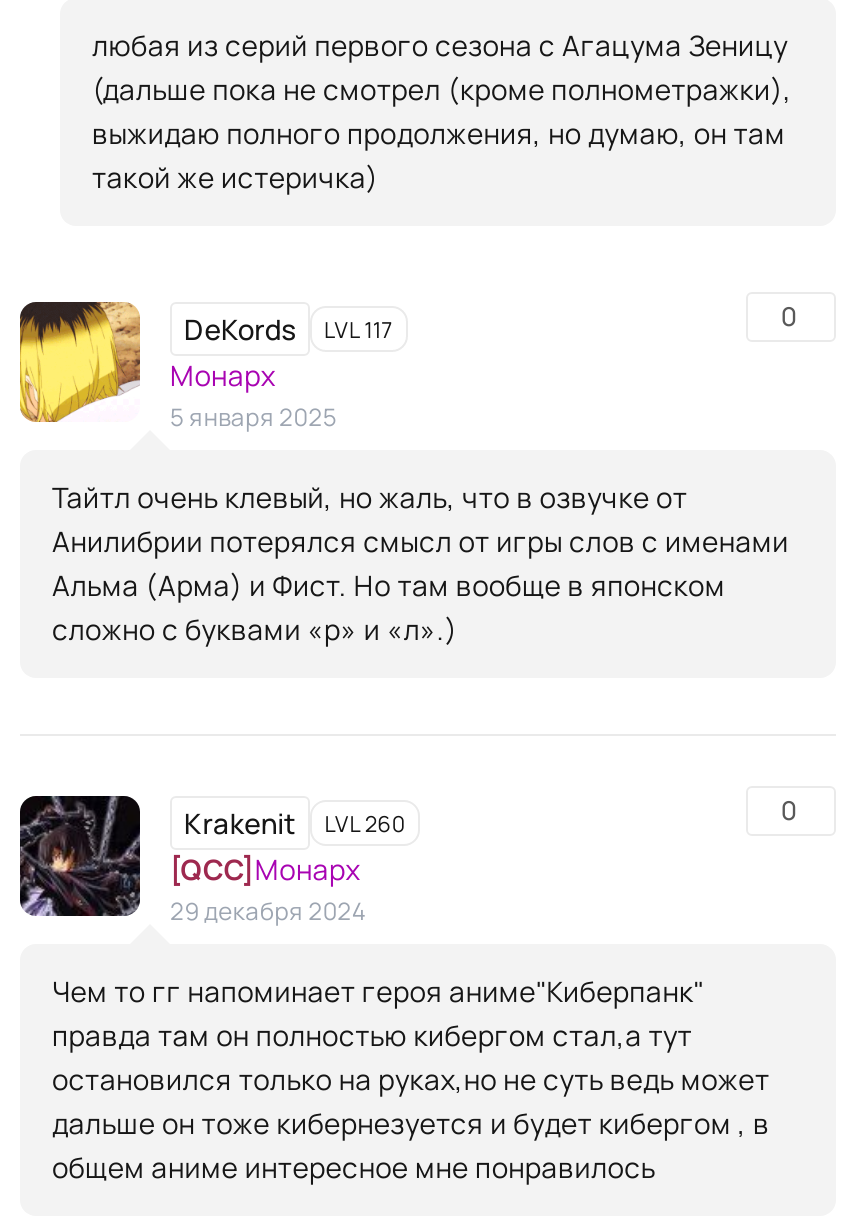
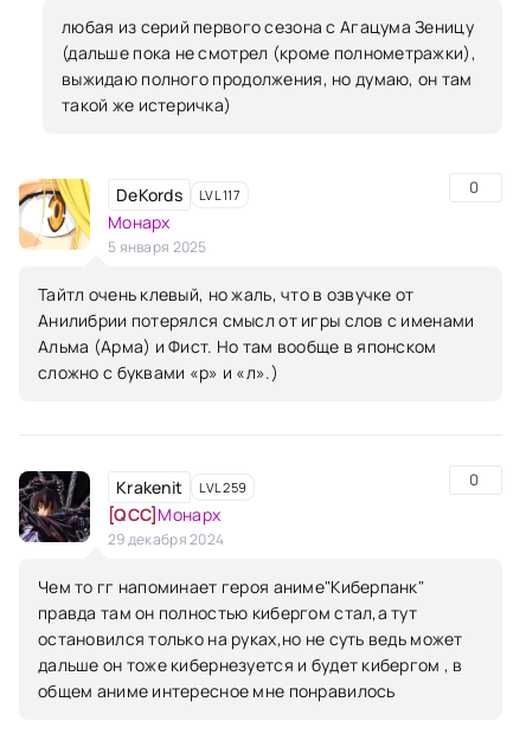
- [image]
+ [image]

- Krakenit LVL 260
+ Krakenit LVL 259
